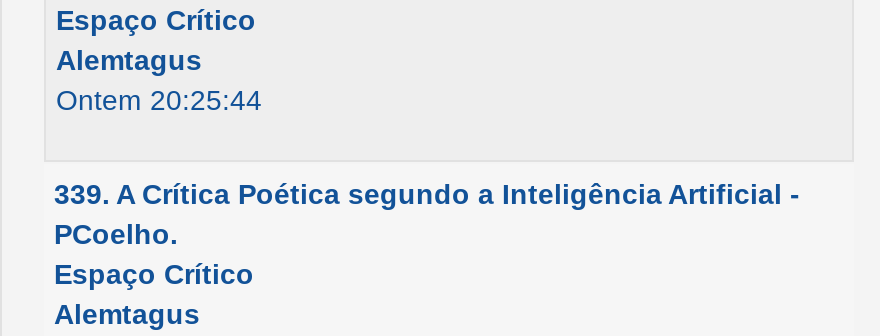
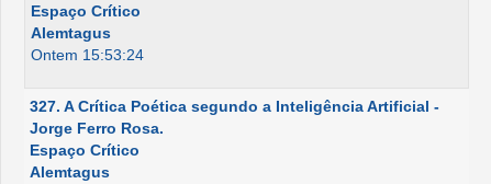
- Ontem 20:25:44
+ Ontem 15:53:24

- 339. A Crítica Poética segundo a Inteligência Artificial -
- PCoelho.
+ 327. A Crítica Poética segundo a Inteligência Artificial -
+ Jorge Ferro Rosa.
